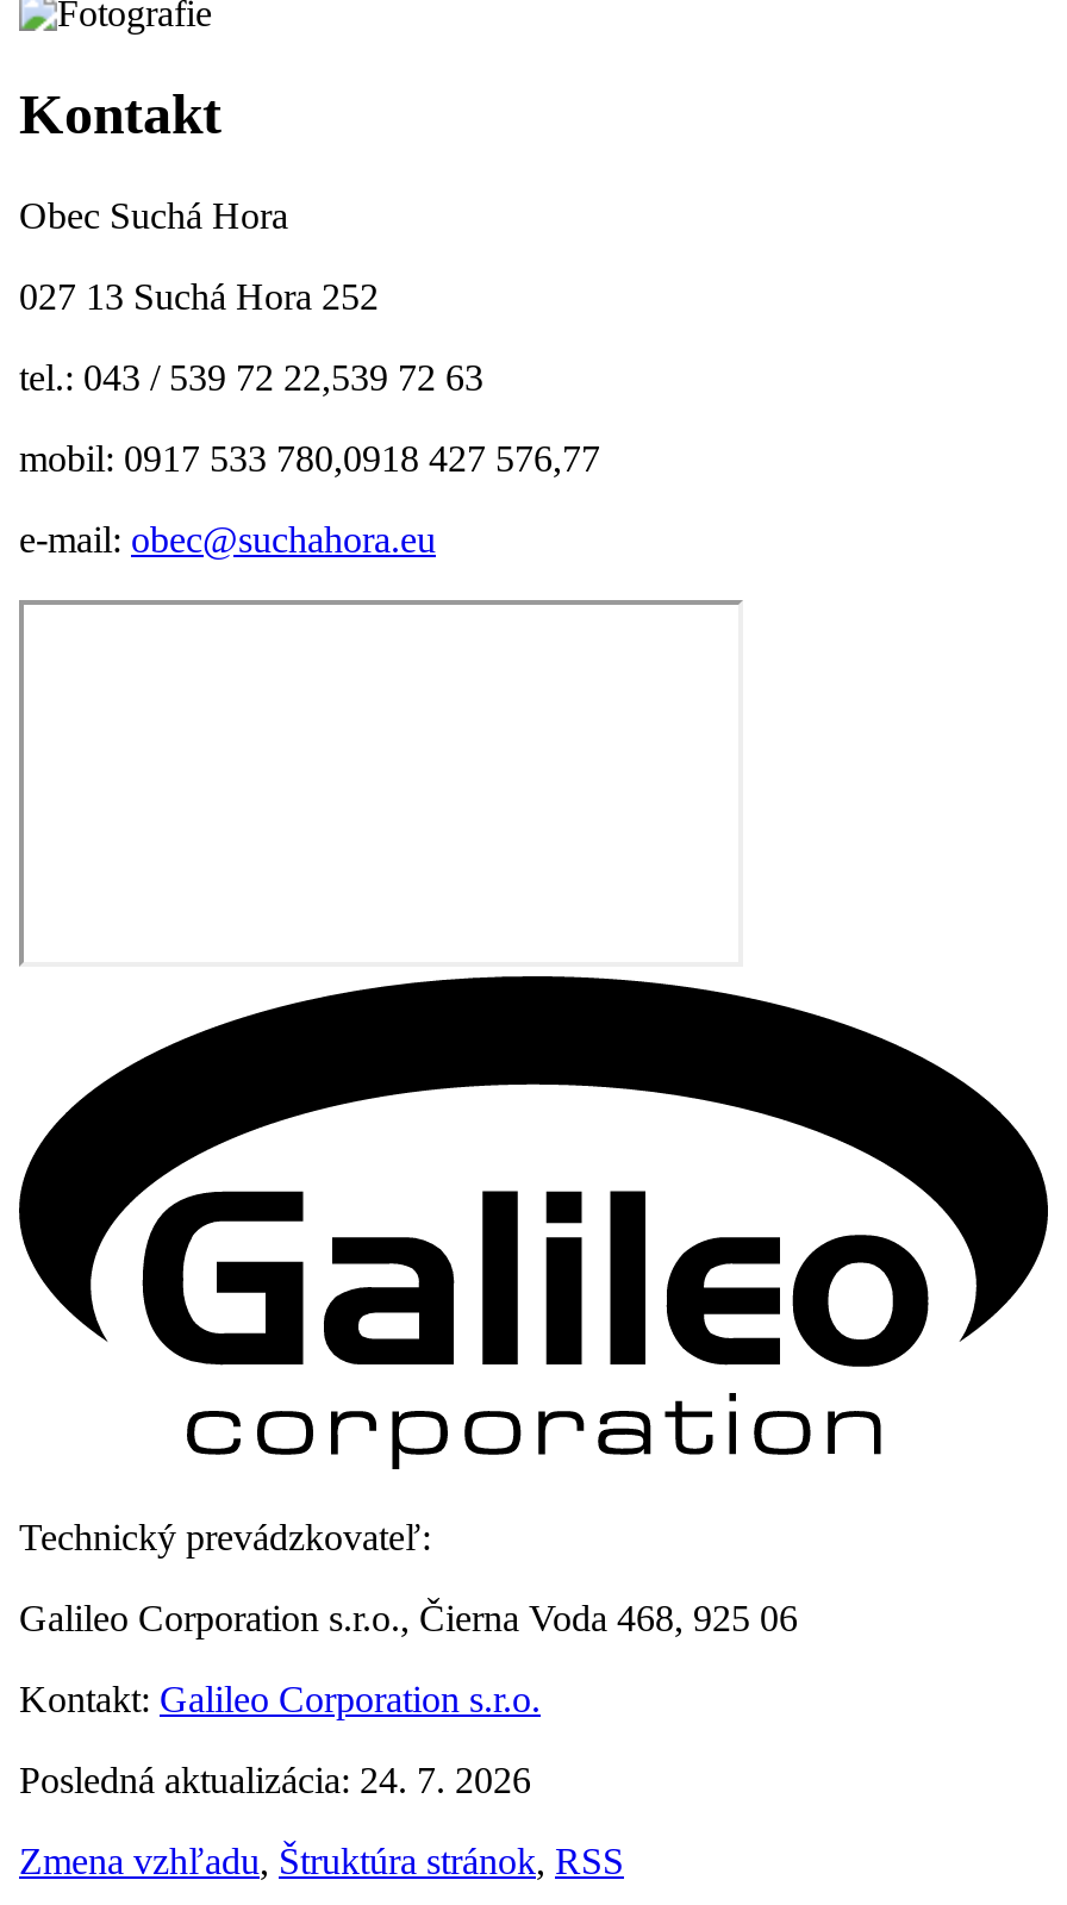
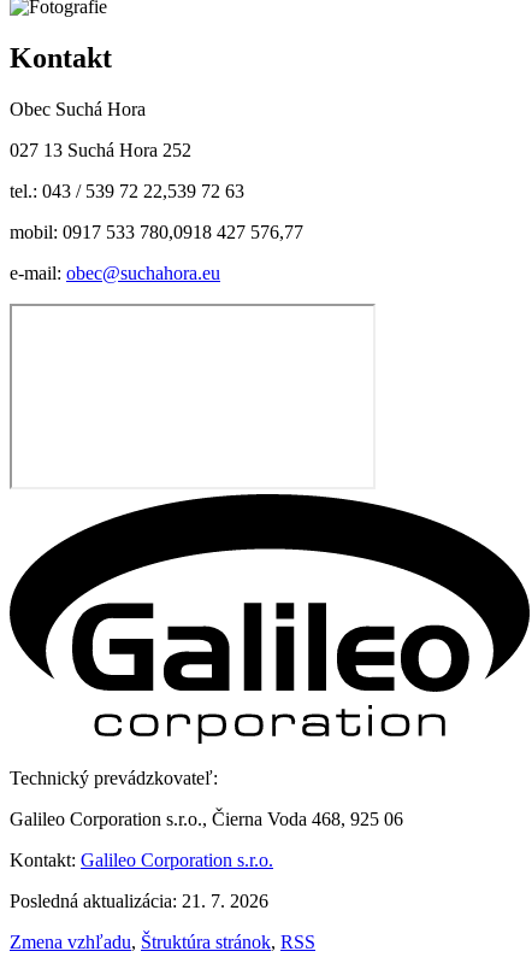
- Posledná aktualizácia: 24. 7. 2026
+ Posledná aktualizácia: 21. 7. 2026
